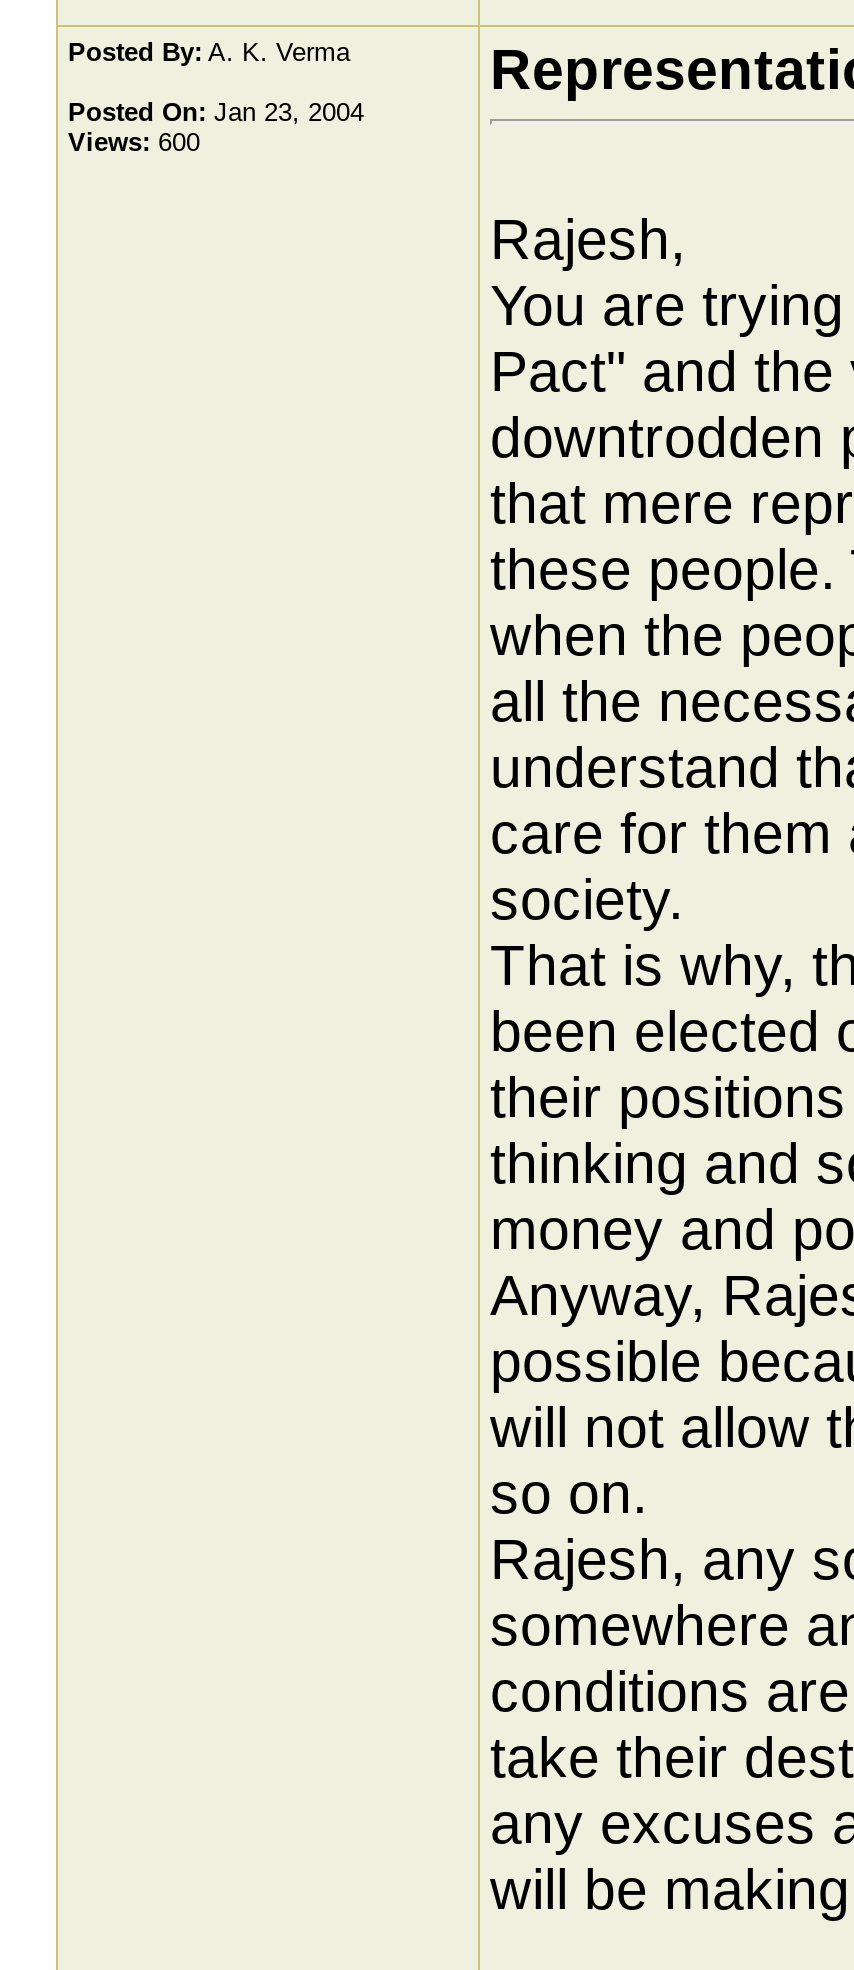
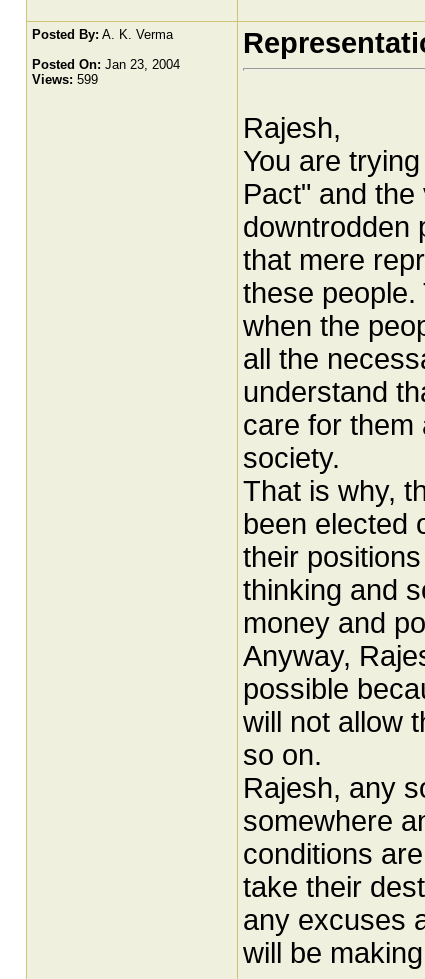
- Views: 600
+ Views: 599
